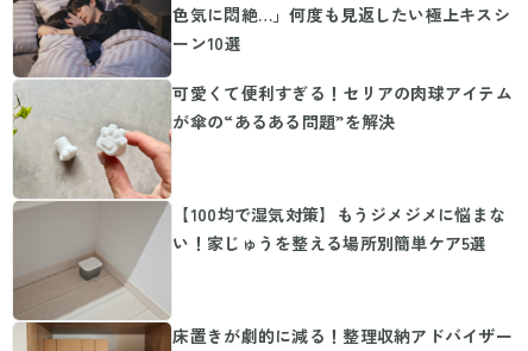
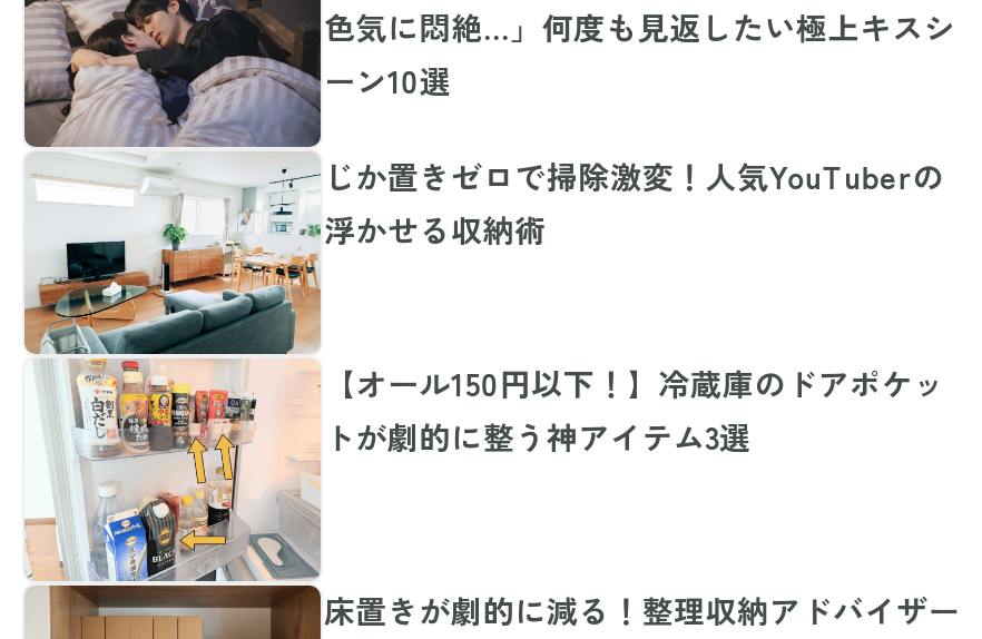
- [image]
- 可愛くて便利すぎる！セリアの肉球アイテム
- が傘の“あるある問題”を解決
+ [image]
+ じか置きゼロで掃除激変！人気YouTuberの
+ 浮かせる収納術

- 【100均で湿気対策】もうジメジメに悩まな
- い！家じゅうを整える場所別簡単ケア5選
+ 【オール150円以下！】冷蔵庫のドアポケッ
+ トが劇的に整う神アイテム3選
